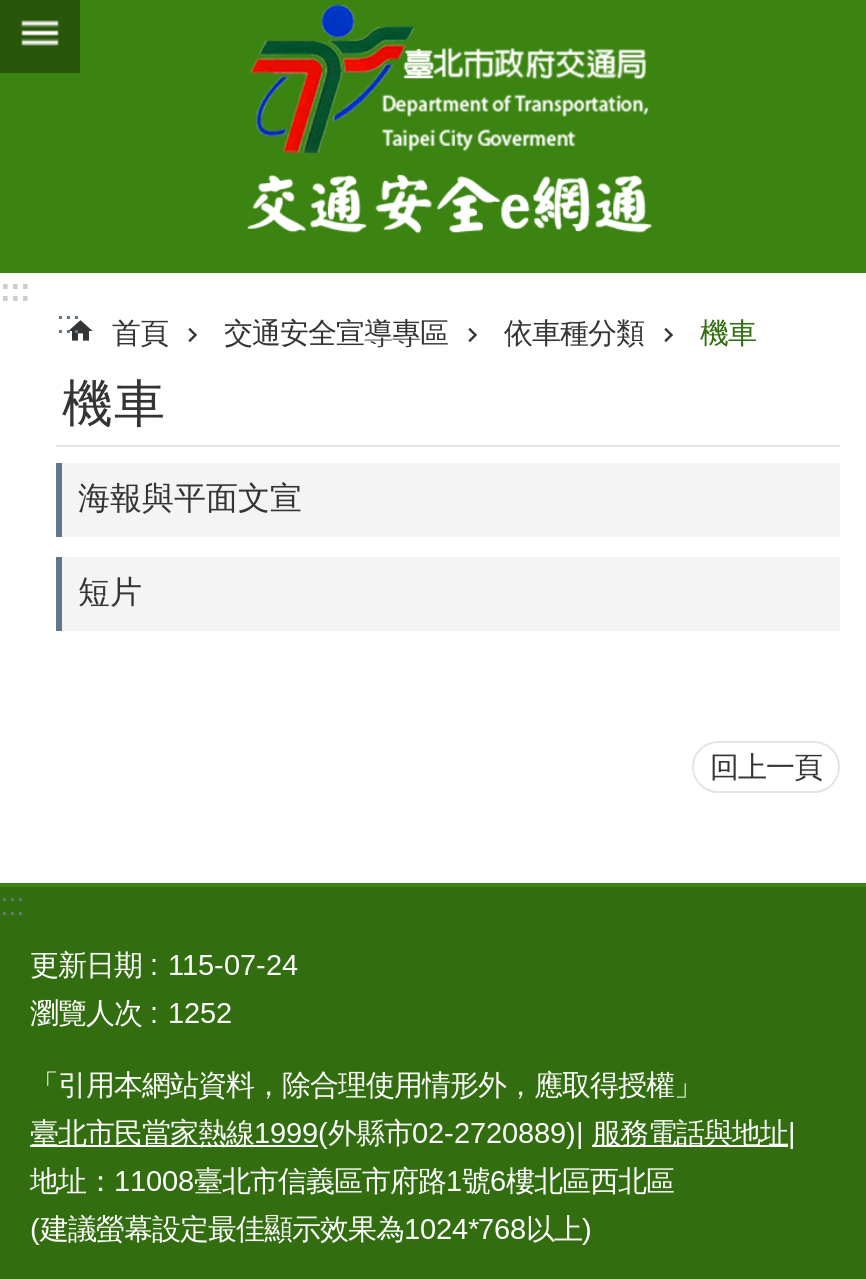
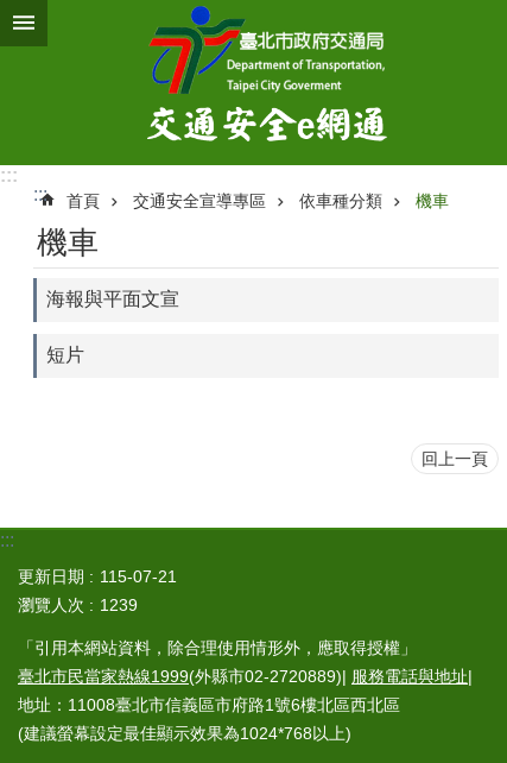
- 更新日期 115-07-24
+ 更新日期 115-07-21

- 瀏覽人次 1252
+ 瀏覽人次 1239
